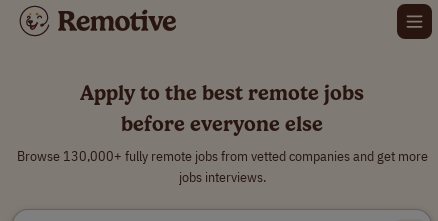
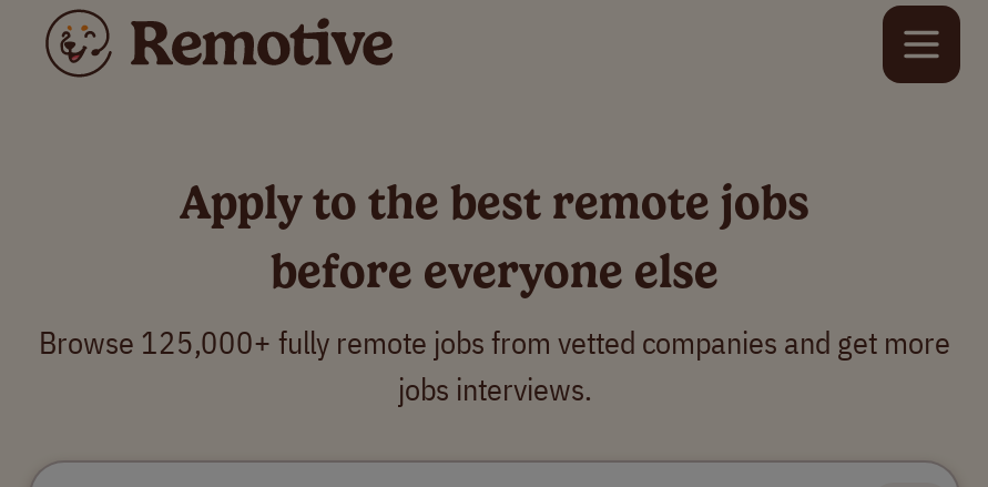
- Browse 130,000+ fully remote jobs from vetted companies and get more
+ Browse 125,000+ fully remote jobs from vetted companies and get more
